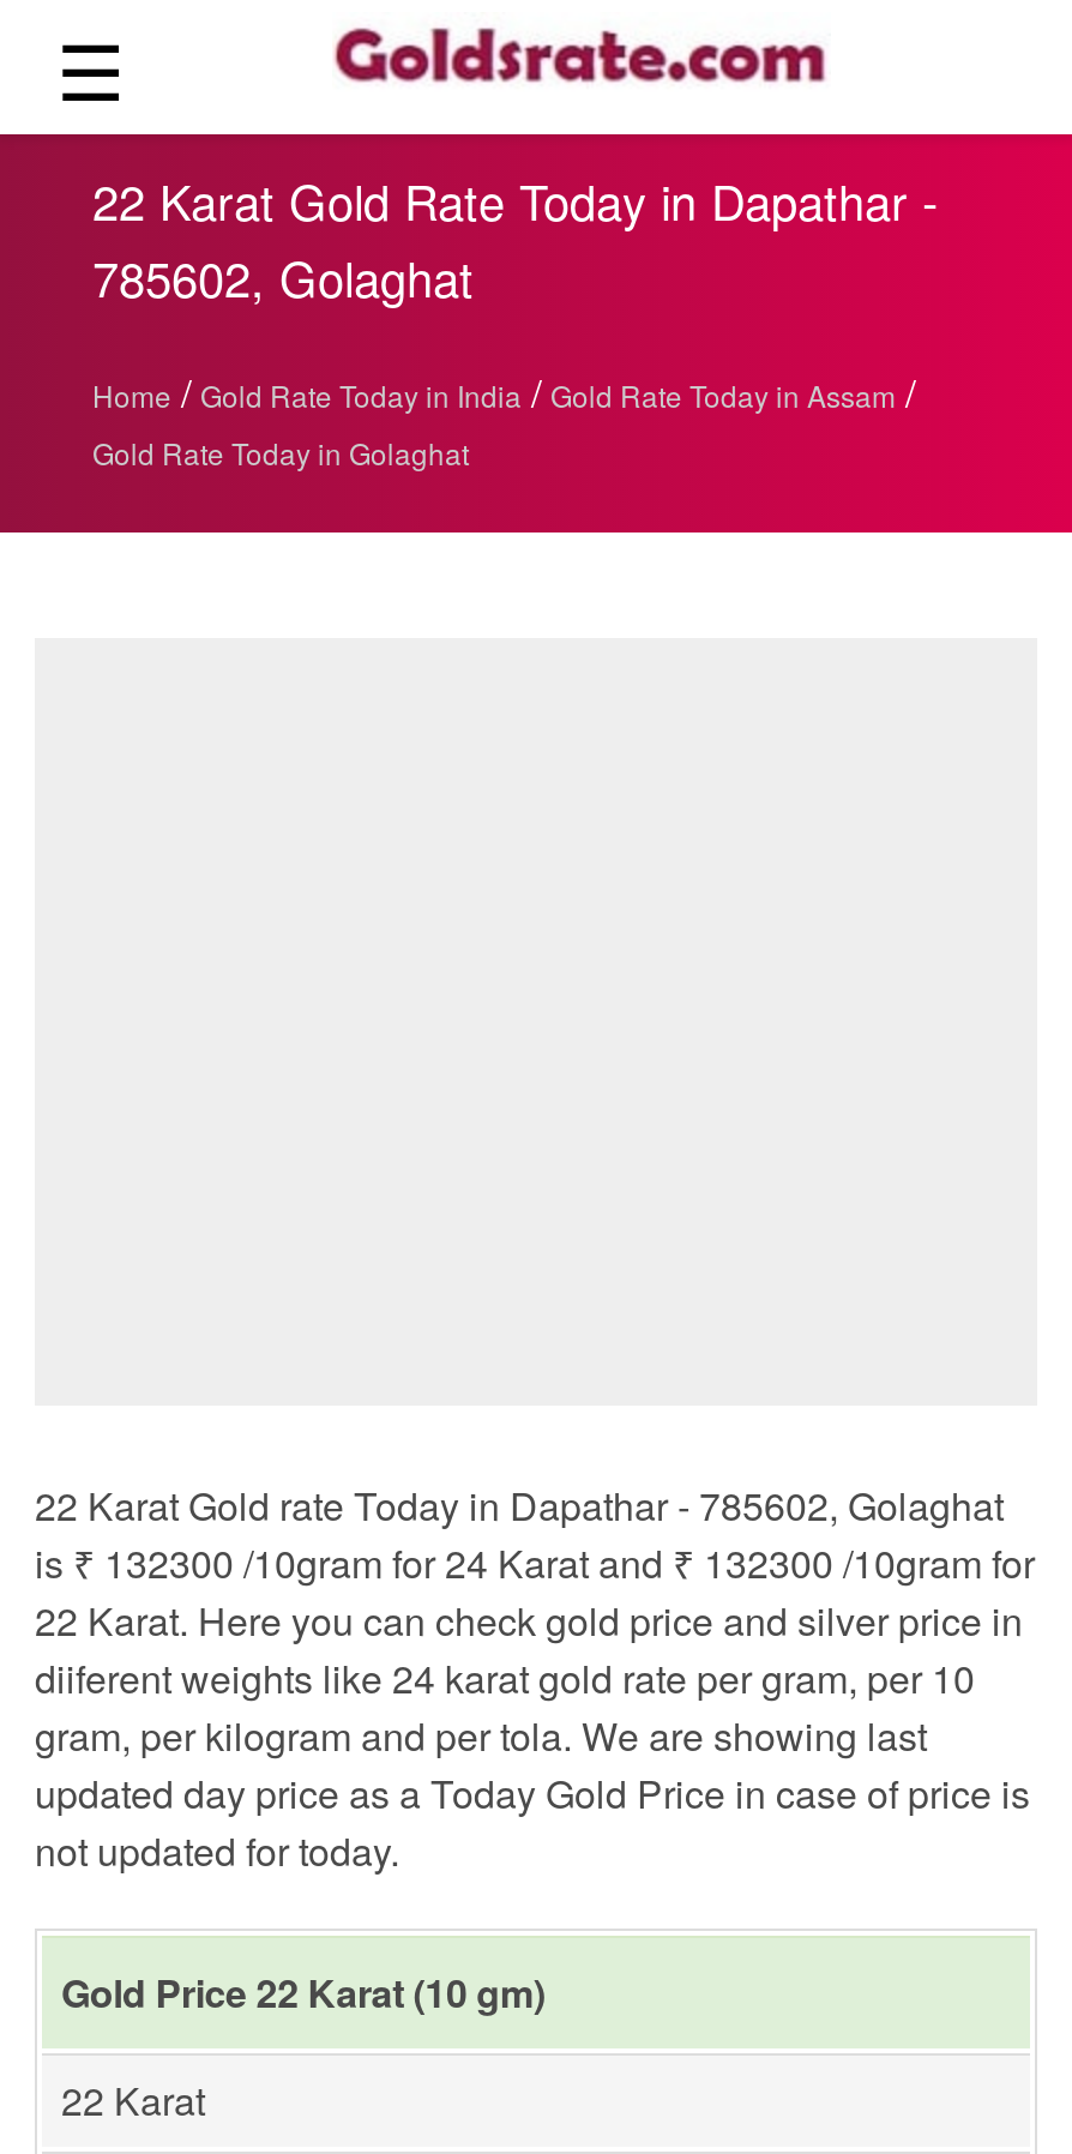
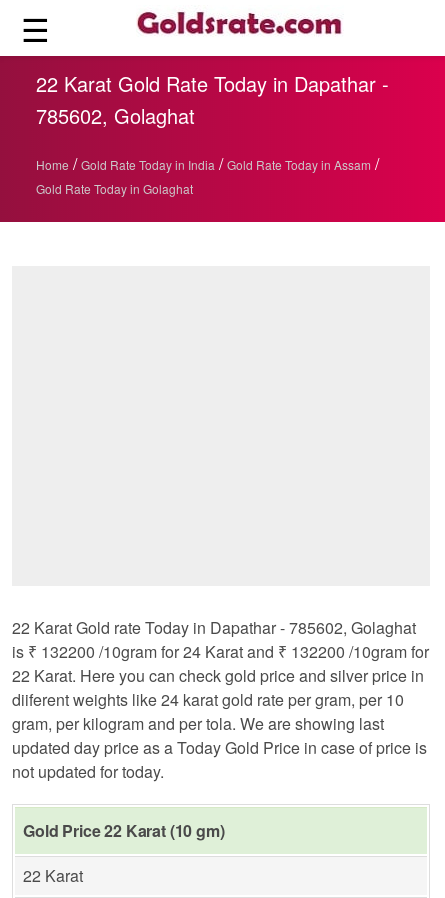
- is ₹ 132300 /10gram for 24 Karat and ₹ 132300 /10gram for
+ is ₹ 132200 /10gram for 24 Karat and ₹ 132200 /10gram for
